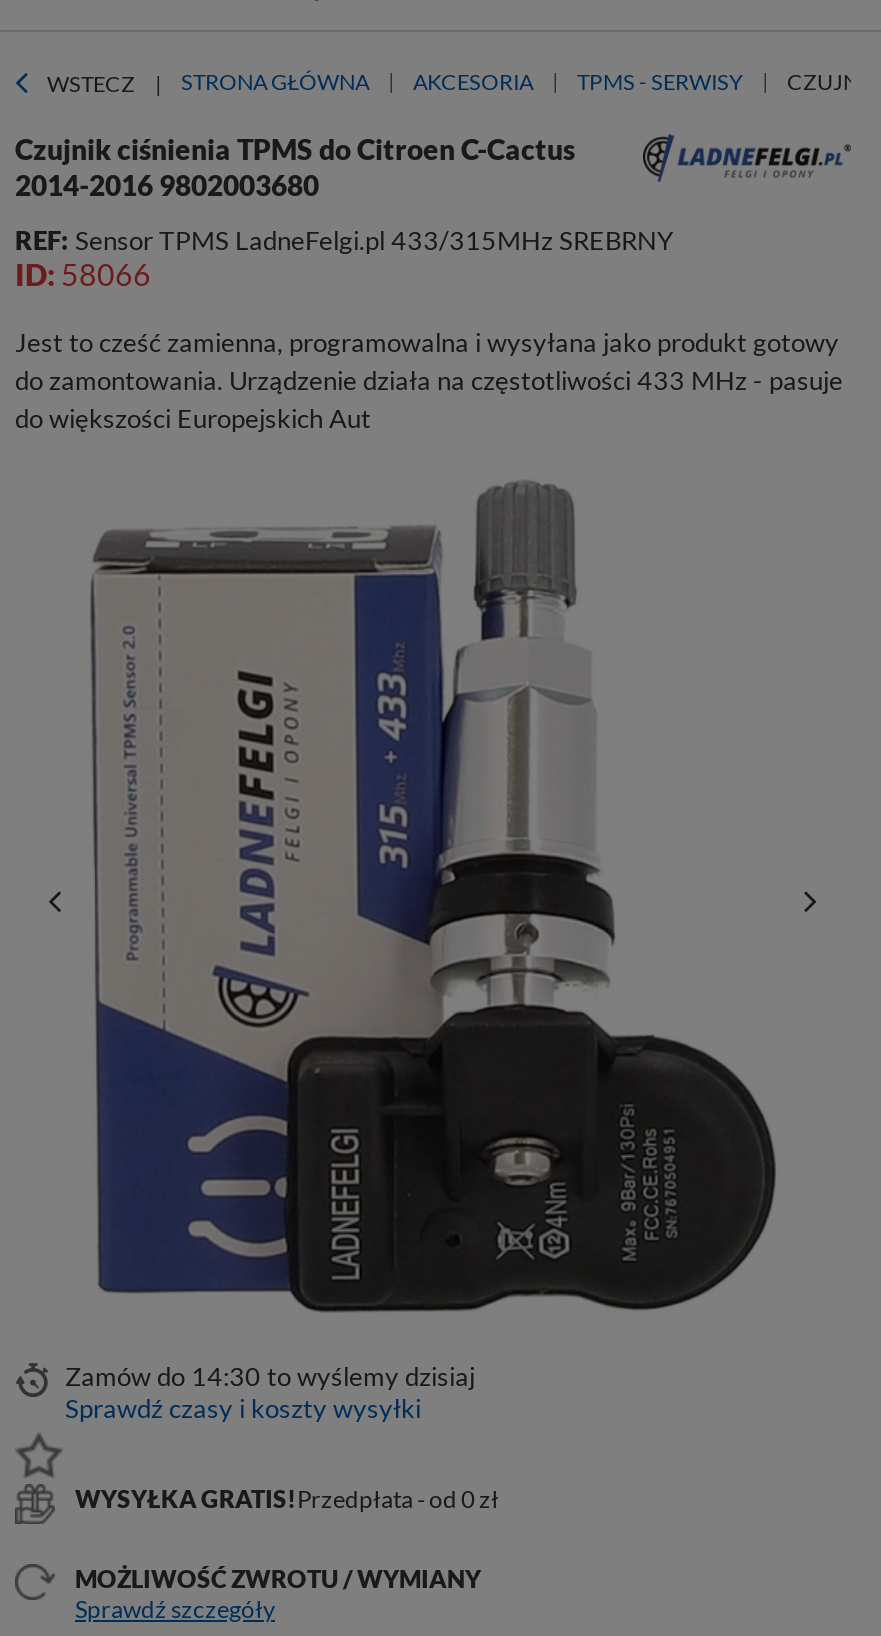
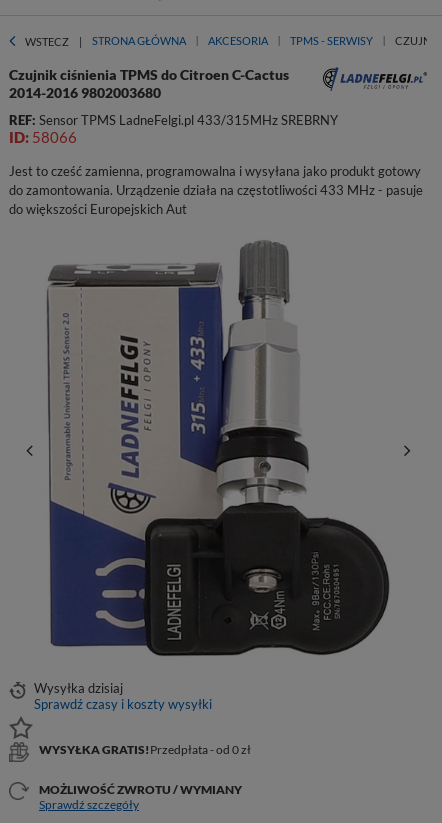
- Zamów do 14:30 to wyślemy dzisiaj
+ Wysyłka dzisiaj
